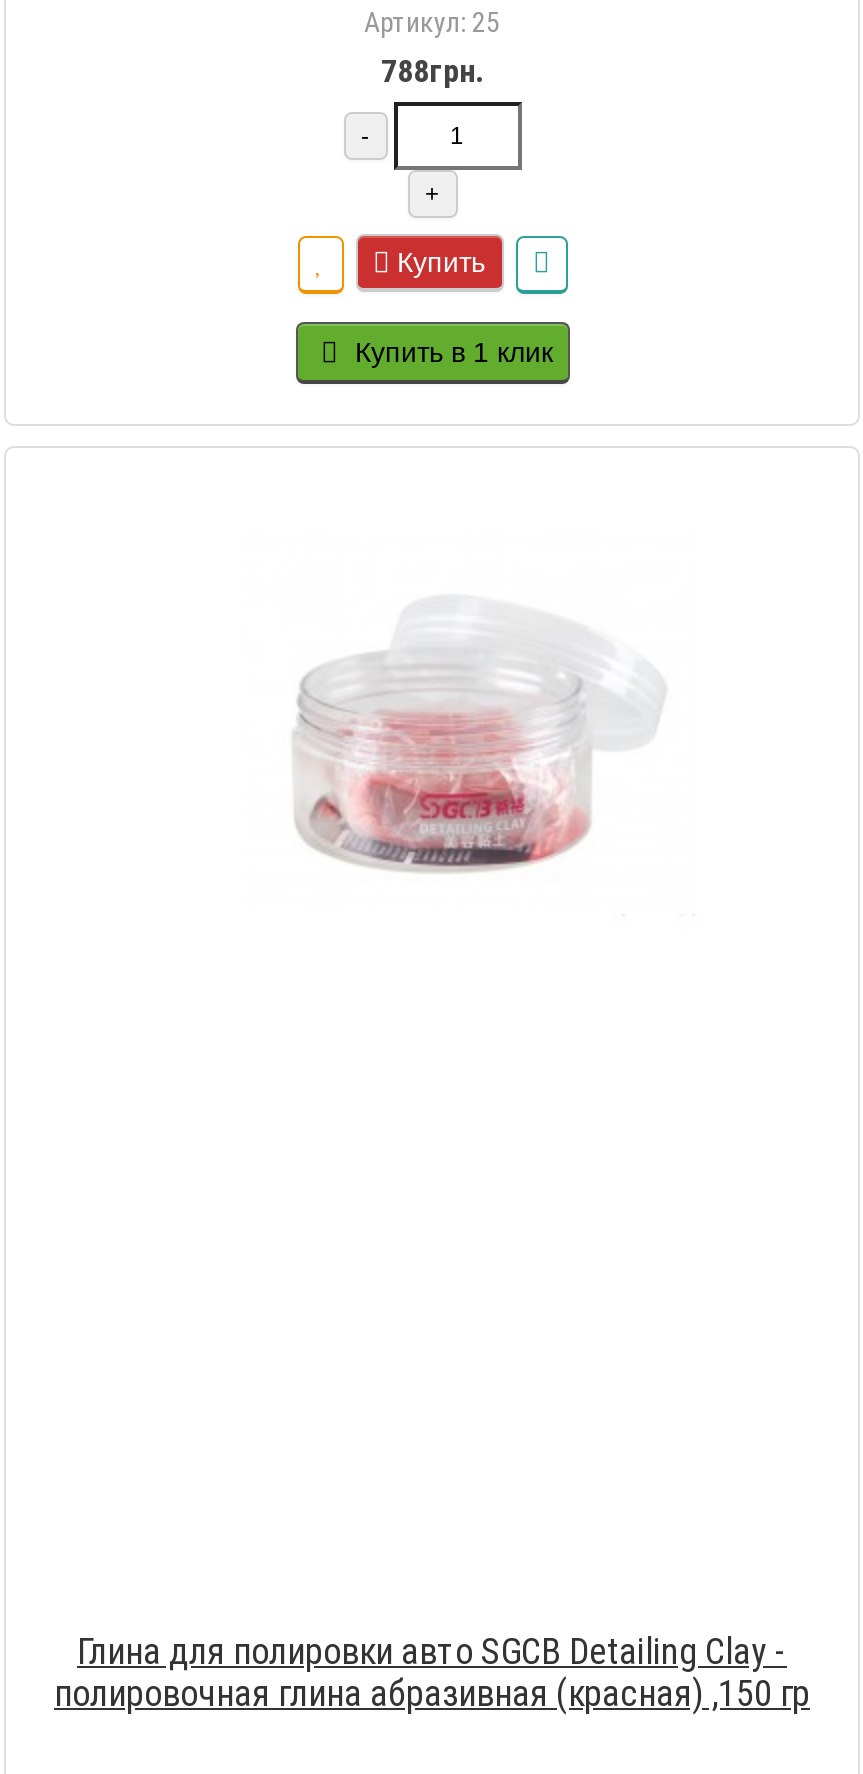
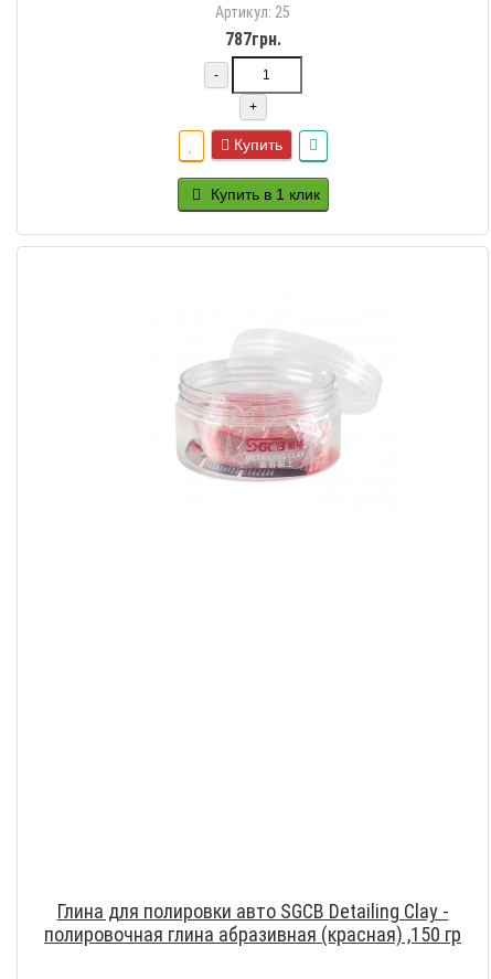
- 788грн.
+ 787грн.
